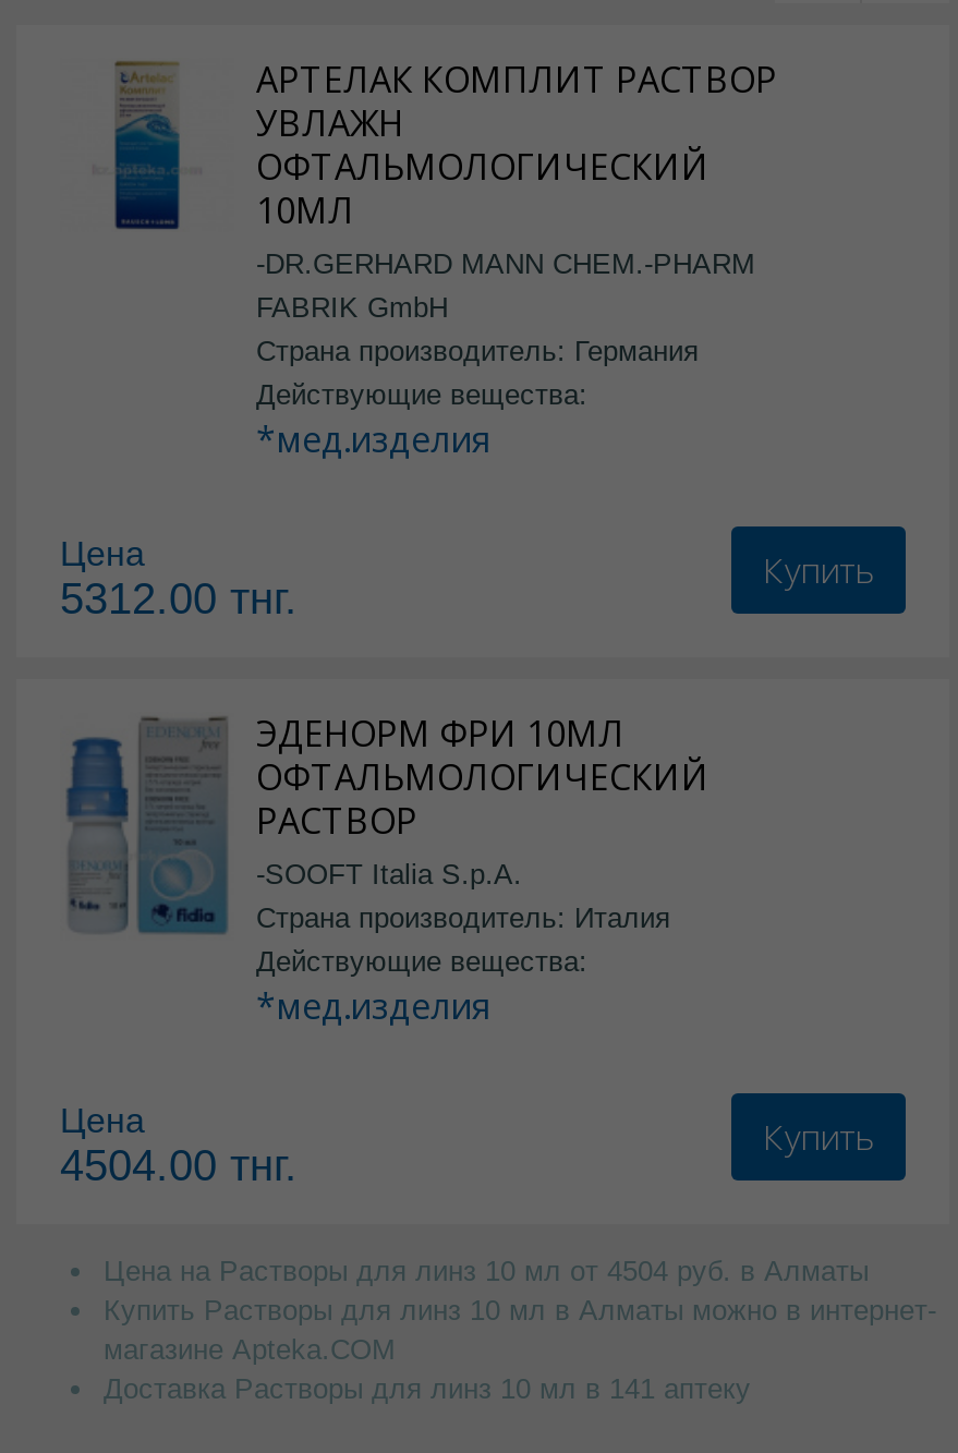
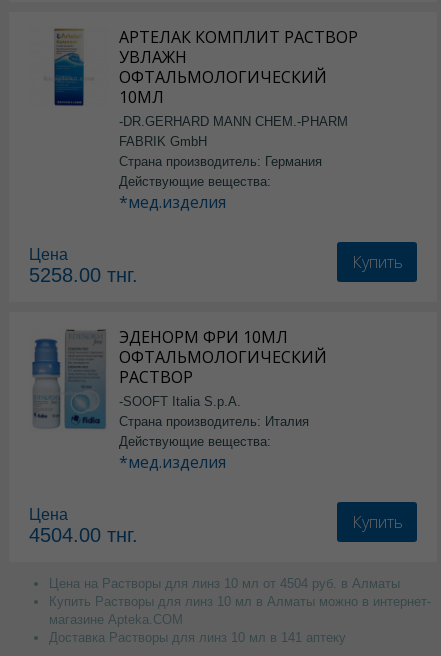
- 5312.00 тнг.
+ 5258.00 тнг.
